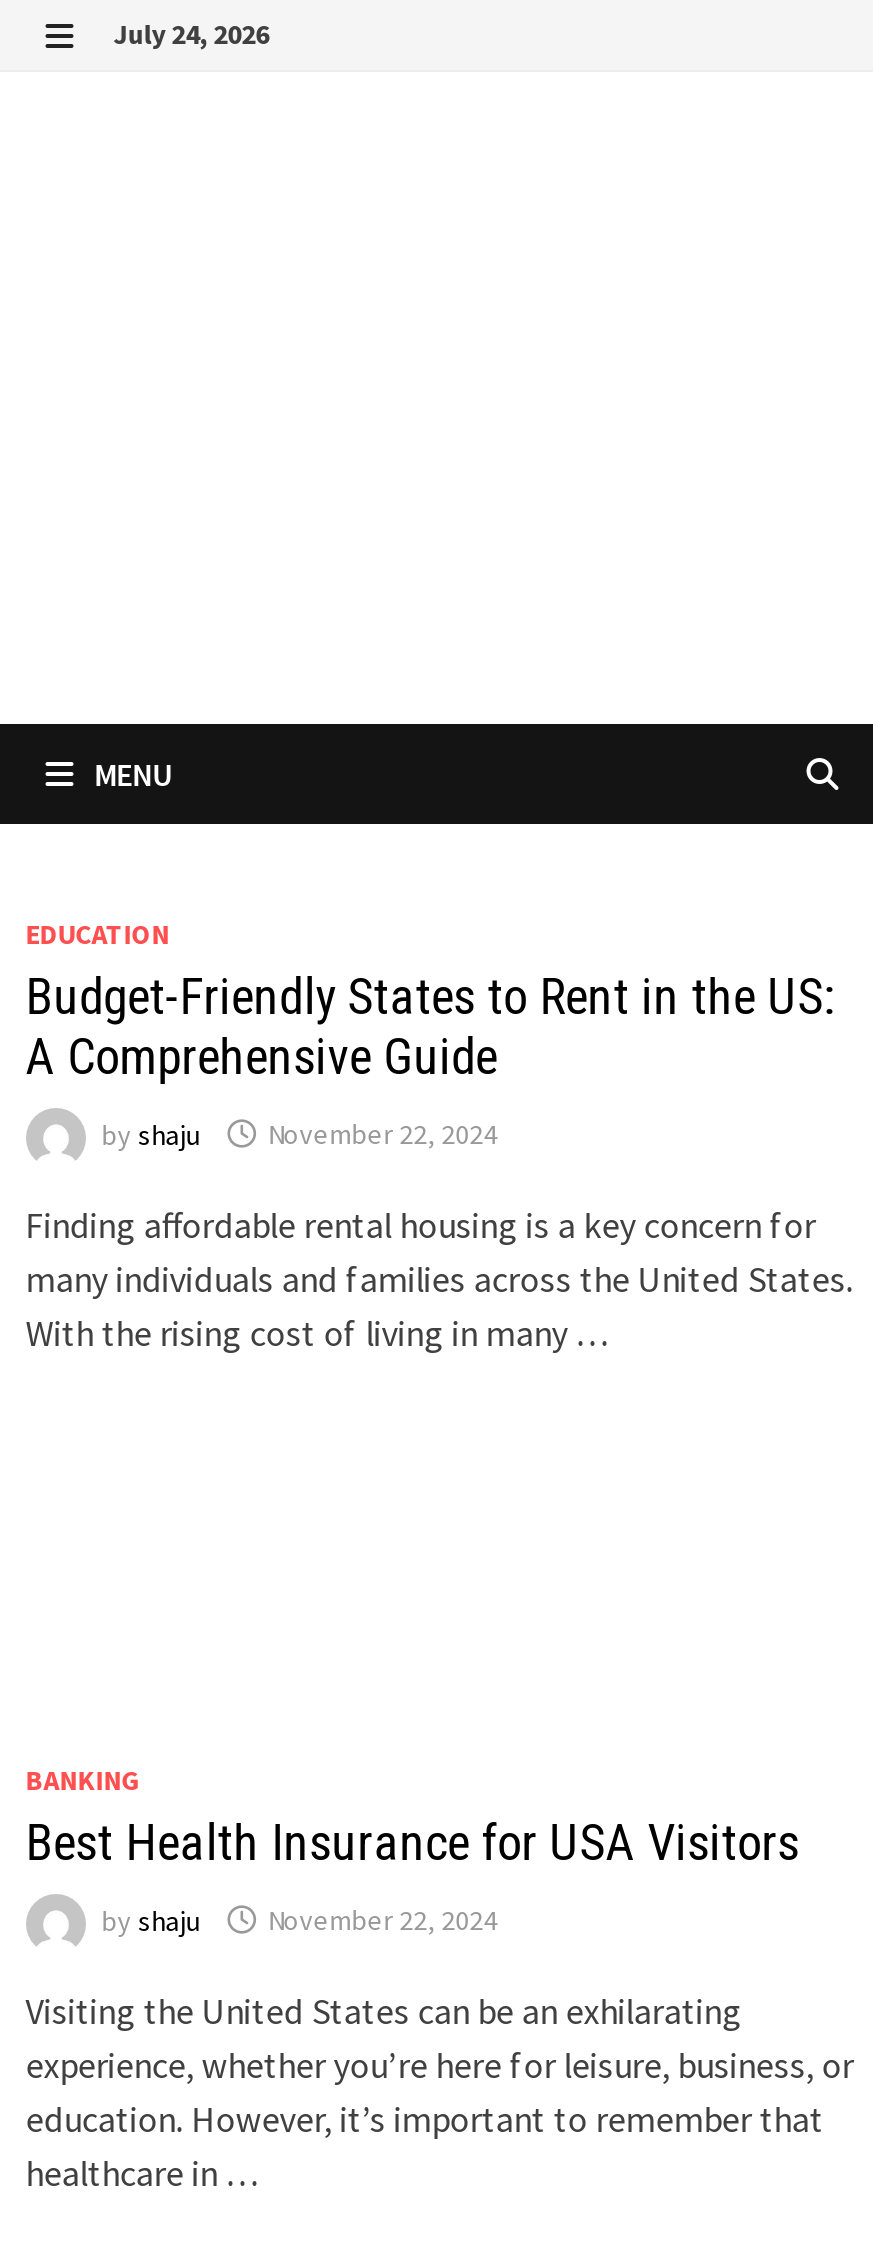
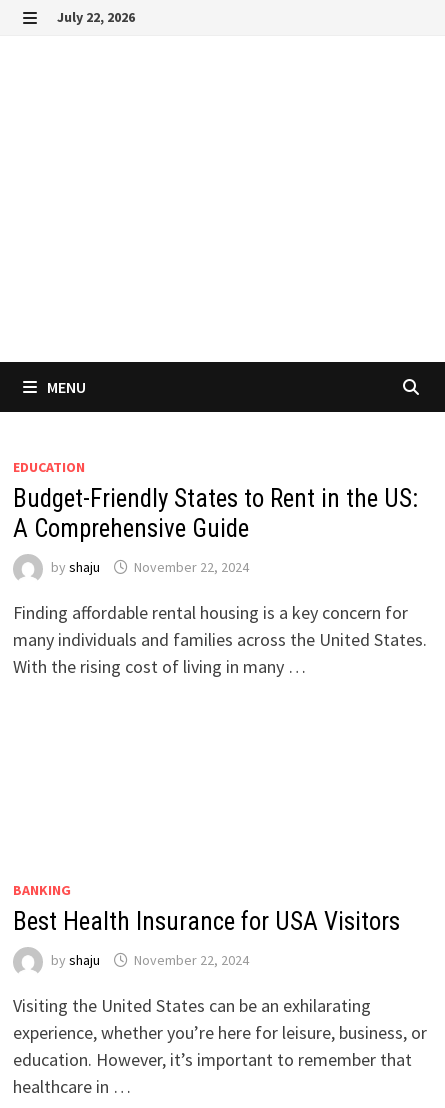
- July 24, 2026
+ July 22, 2026
